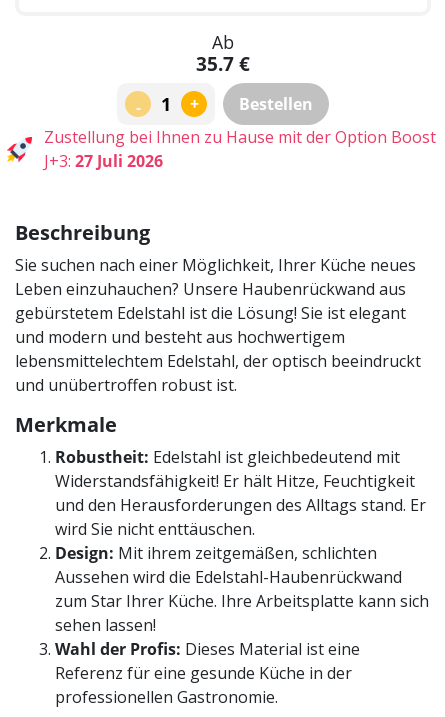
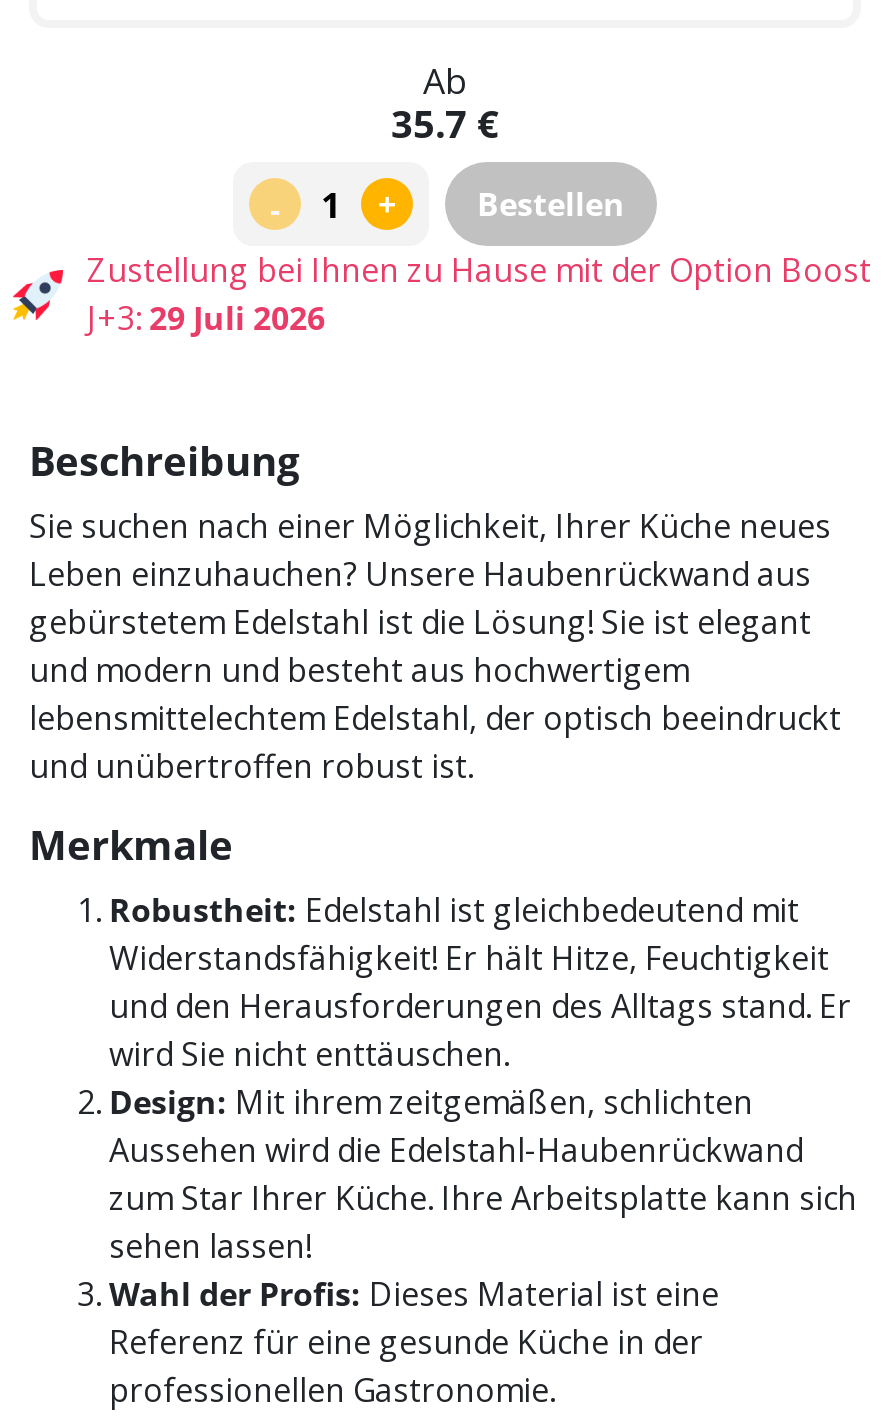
- J+3: 27 Juli 2026
+ J+3: 29 Juli 2026
